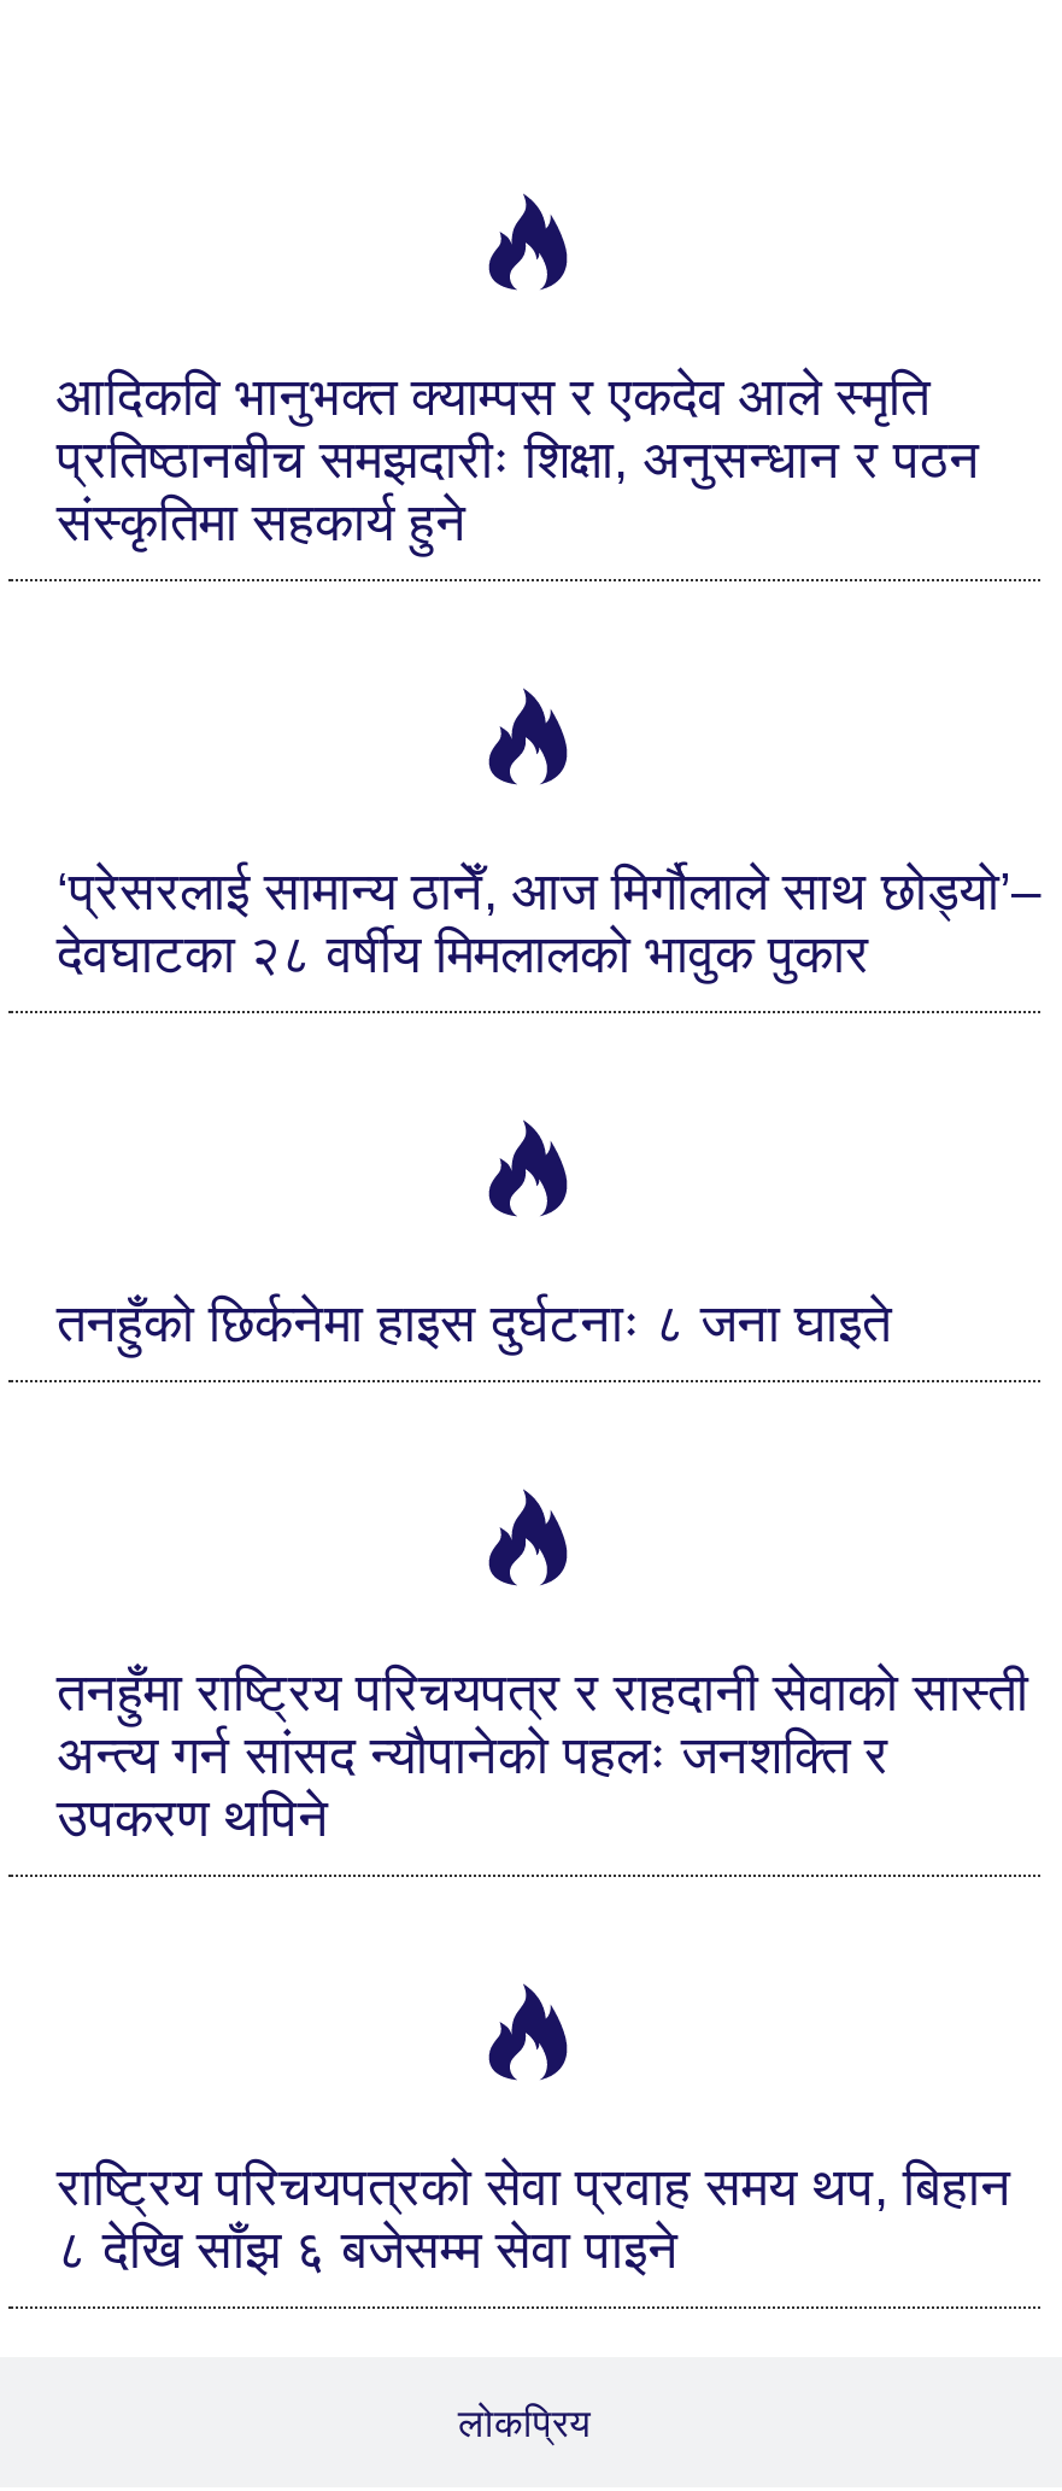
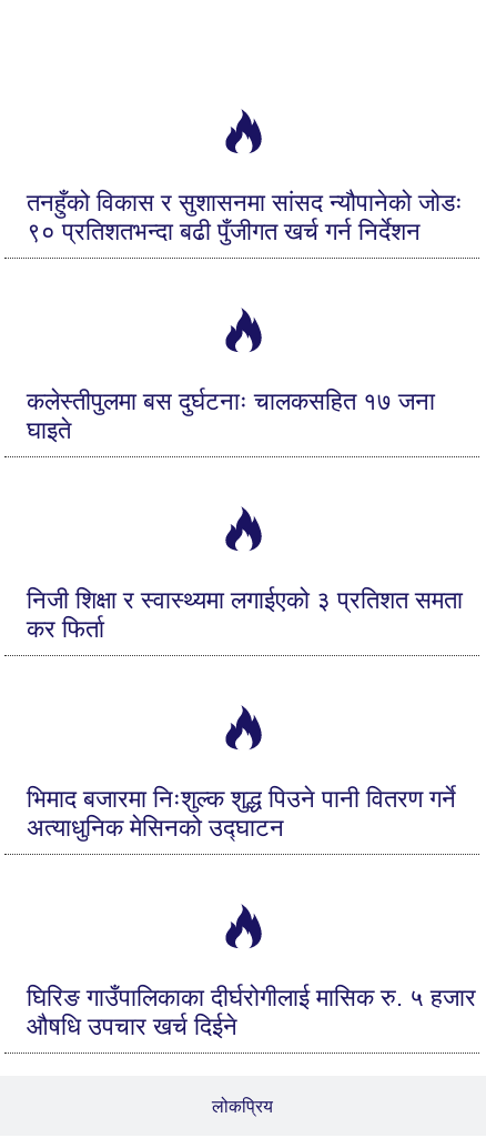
- आदिकवि भानुभक्त क्याम्पस र एकदेव आले स्मृति
- प्रतिष्ठानबीच समझदारीः शिक्षा, अनुसन्धान र पठन
- संस्कृतिमा सहकार्य हुने
+ तनहुँको विकास र सुशासनमा सांसद न्यौपानेको जोडः
+ ९० प्रतिशतभन्दा बढी पुँजीगत खर्च गर्न निर्देशन

- ‘प्रेसरलाई सामान्य ठानेँ, आज मिर्गौलाले साथ छोड्यो’–
- देवघाटका २८ वर्षीय मिमलालको भावुक पुकार
+ कलेस्तीपुलमा बस दुर्घटनाः चालकसहित १७ जना
+ घाइते

- तनहुँको छिर्कनेमा हाइस दुर्घटनाः ८ जना घाइते
+ निजी शिक्षा र स्वास्थ्यमा लगाईएको ३ प्रतिशत समता
+ कर फिर्ता

- तनहुँमा राष्ट्रिय परिचयपत्र र राहदानी सेवाको सास्ती
- अन्त्य गर्न सांसद न्यौपानेको पहलः जनशक्ति र
- उपकरण थपिने
+ भिमाद बजारमा निःशुल्क शुद्ध पिउने पानी वितरण गर्ने
+ अत्याधुनिक मेसिनको उद्घाटन

- राष्ट्रिय परिचयपत्रको सेवा प्रवाह समय थप, बिहान
- ८ देखि साँझ ६ बजेसम्म सेवा पाइने
+ घिरिङ गाउँपालिकाका दीर्घरोगीलाई मासिक रु. ५ हजार
+ औषधि उपचार खर्च दिईने
